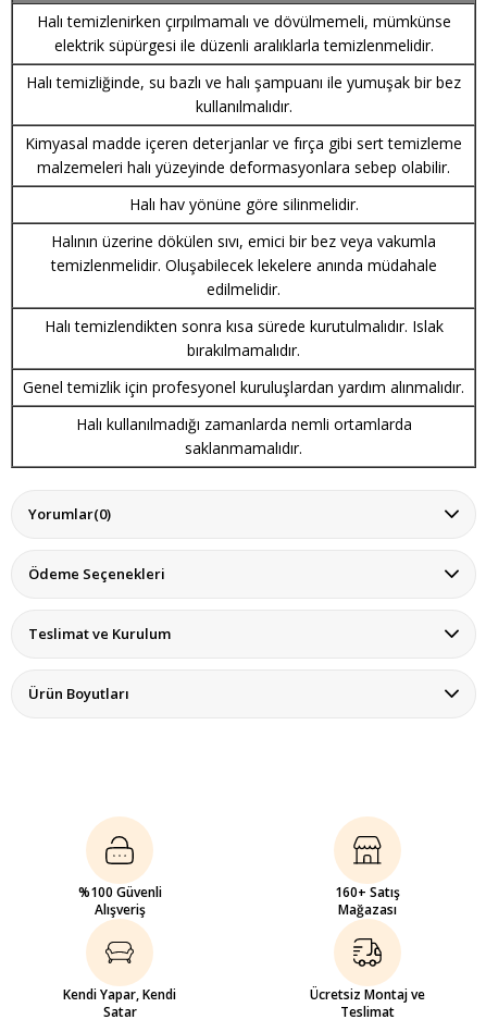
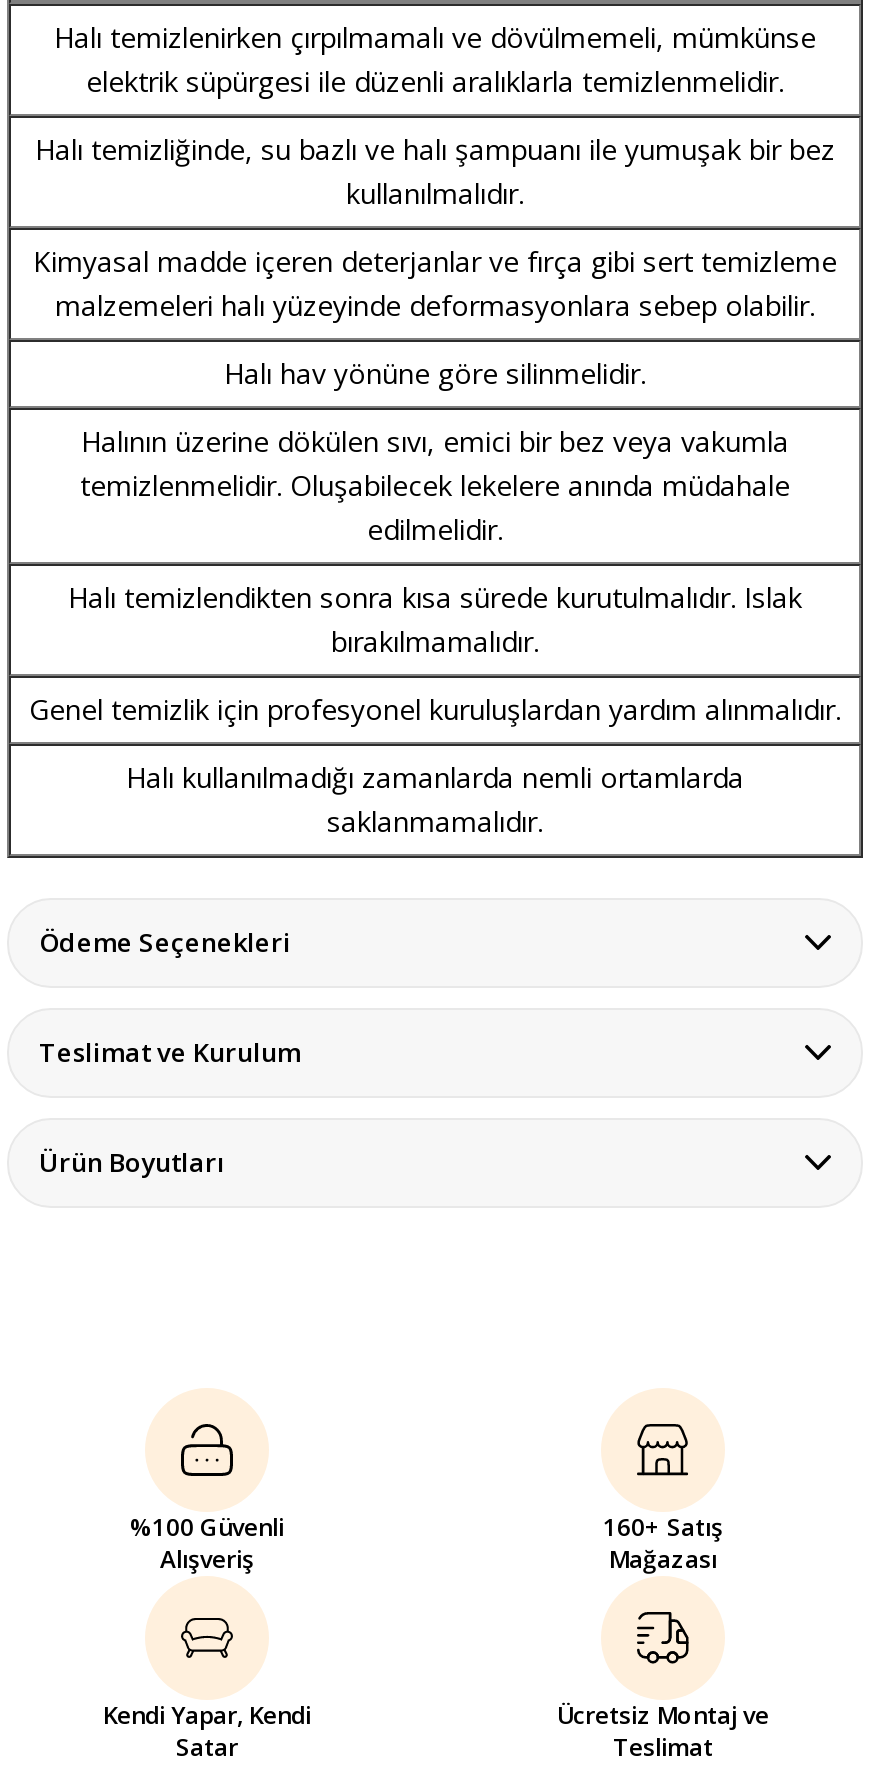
- Yorumlar(0)
